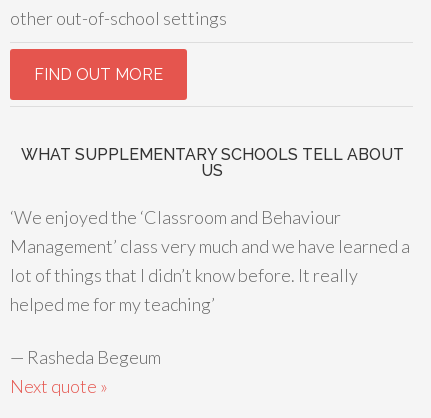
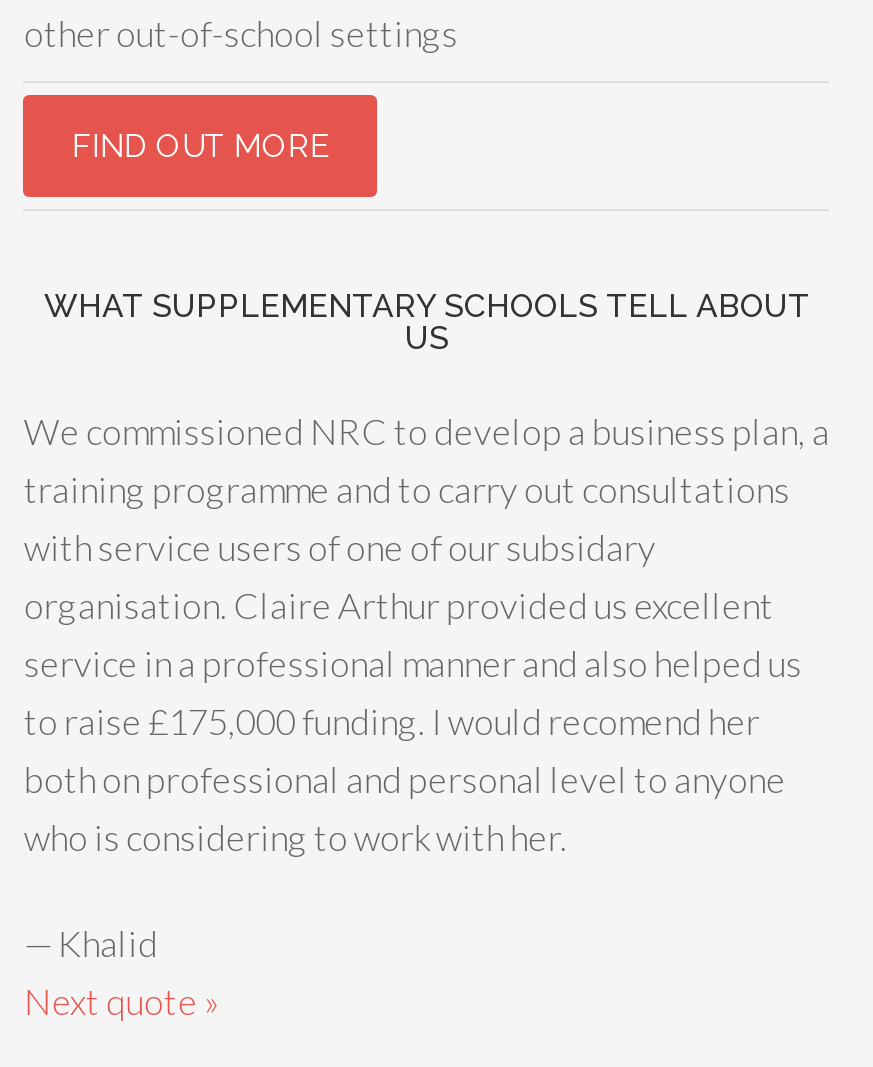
- ‘We enjoyed the ‘Classroom and Behaviour
- Management’ class very much and we have learned a
- lot of things that I didn’t know before. It really
- helped me for my teaching’
+ We commissioned NRC to develop a business plan, a
+ training programme and to carry out consultations
+ with service users of one of our subsidary
+ organisation. Claire Arthur provided us excellent
+ service in a professional manner and also helped us
+ to raise £175,000 funding. I would recomend her
+ both on professional and personal level to anyone
+ who is considering to work with her.

- — Rasheda Begeum
+ — Khalid
